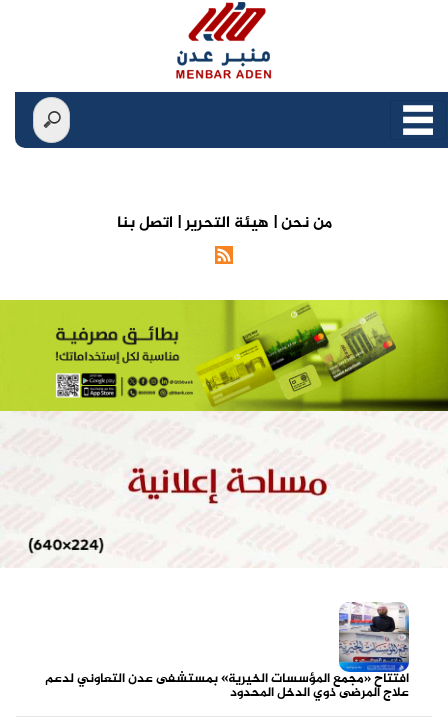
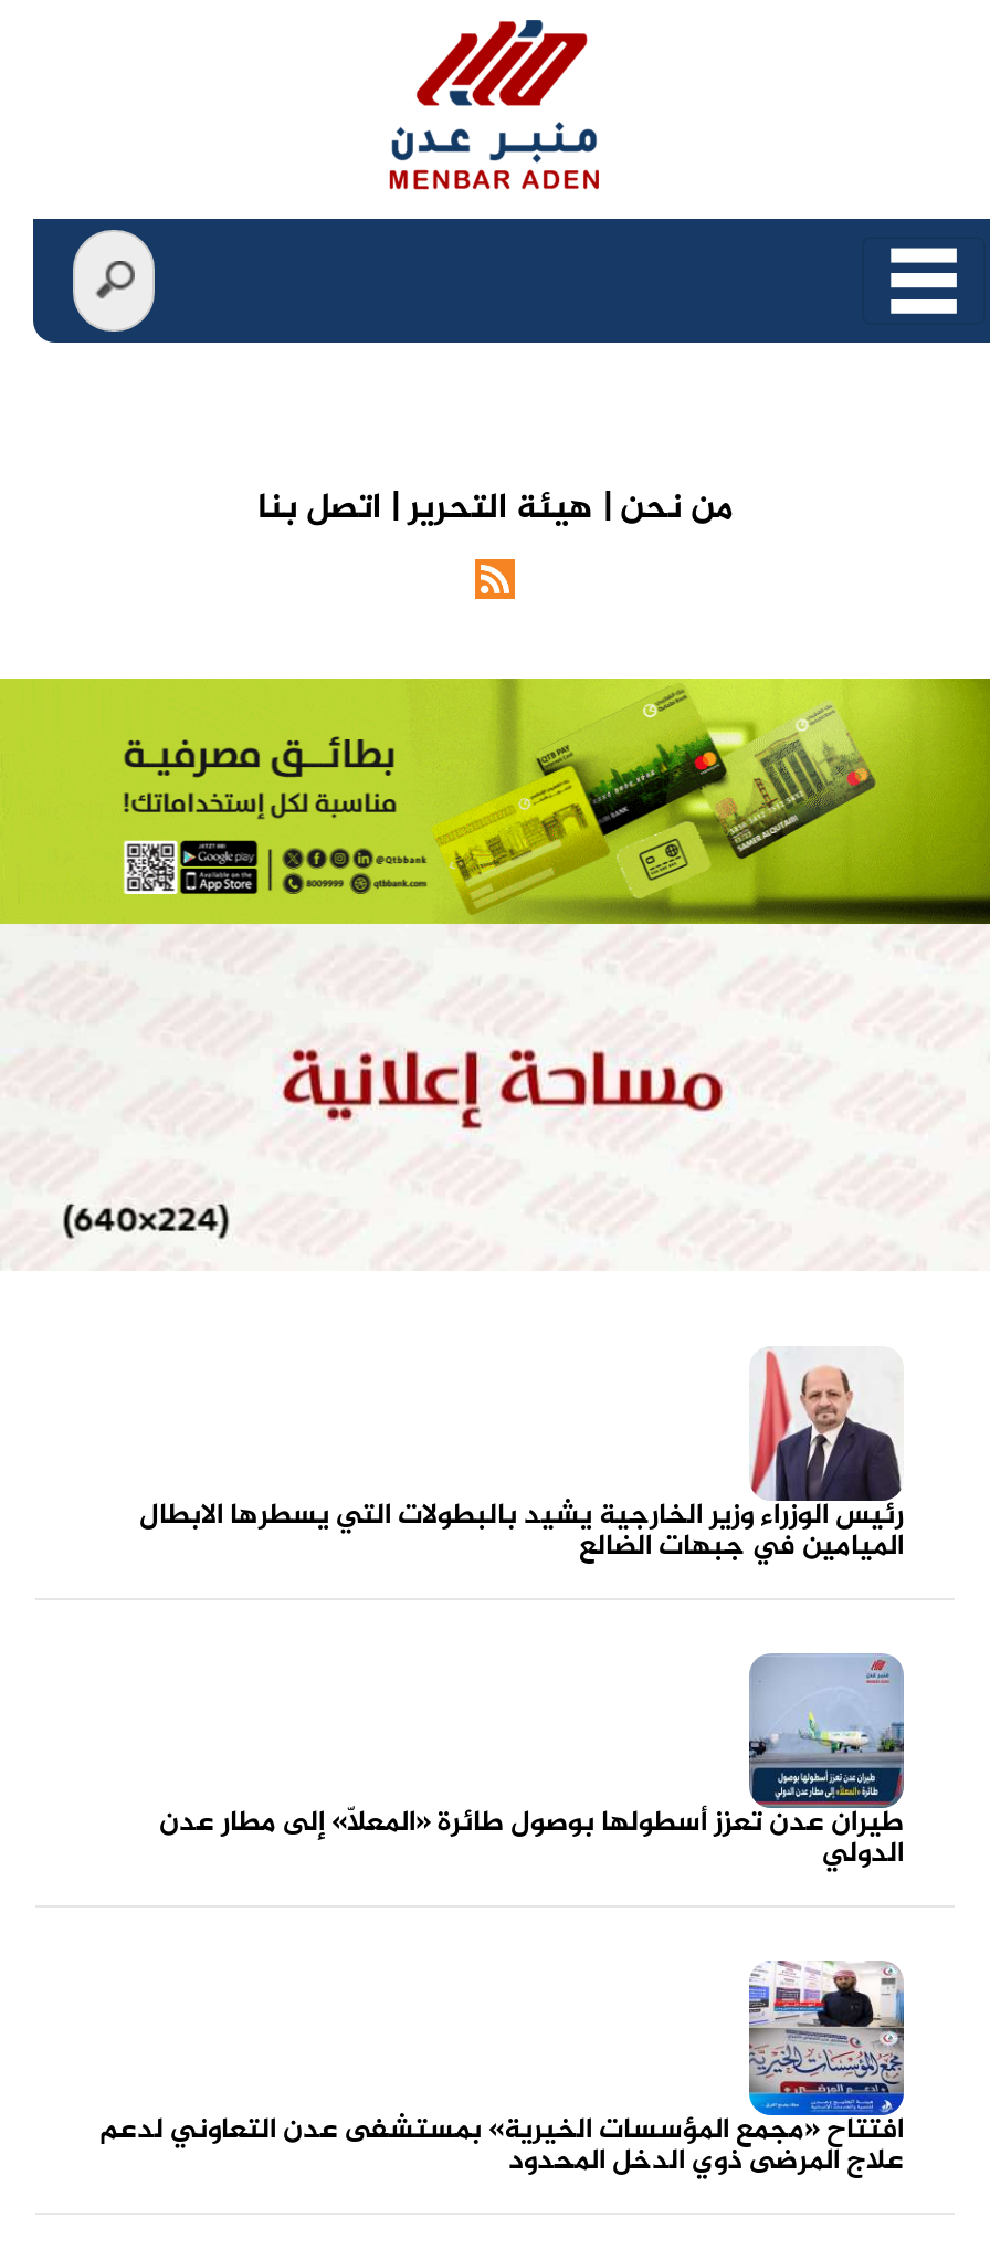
+ [image]
+ رئيس الوزراء وزير الخارجية يشيد بالبطولات التي يسطرها الابطال
+ الميامين في جبهات الضالع

+ [image]
+ طيران عدن تعزز أسطولها بوصول طائرة «المعلّا» إلى مطار عدن
+ الدولي
